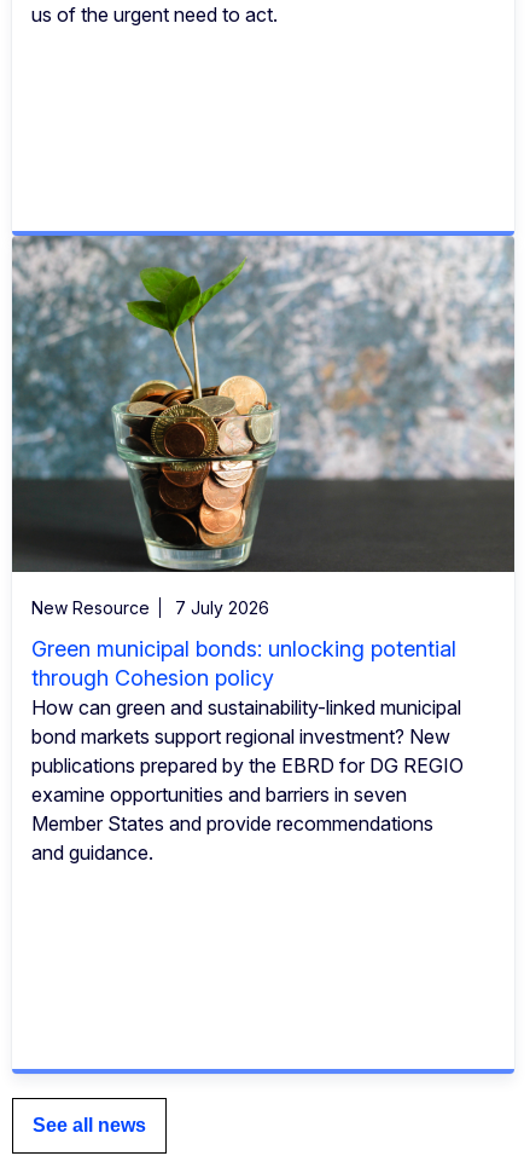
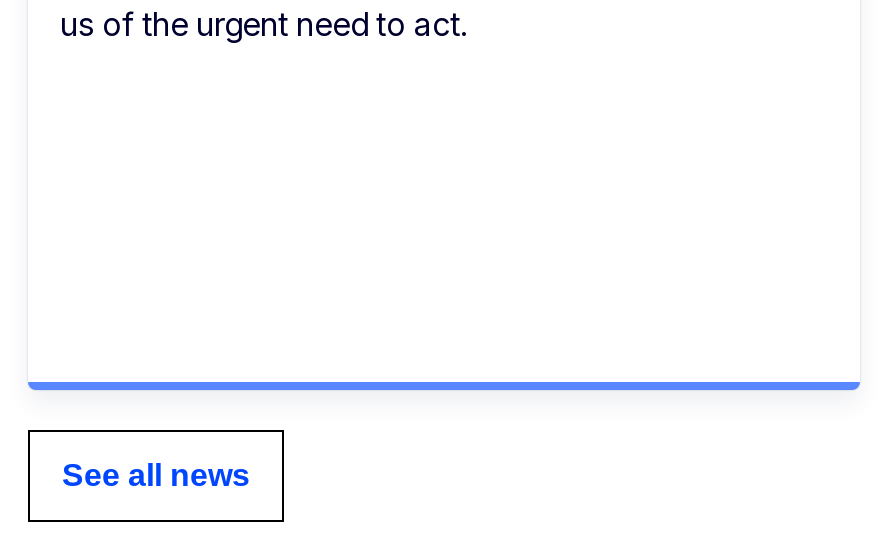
- [image]
- New Resource
- 7 July 2026
- Green municipal bonds: unlocking potential
- through Cohesion policy
- How can green and sustainability-linked municipal
- bond markets support regional investment? New
- publications prepared by the EBRD for DG REGIO
- examine opportunities and barriers in seven
- Member States and provide recommendations
- and guidance.
